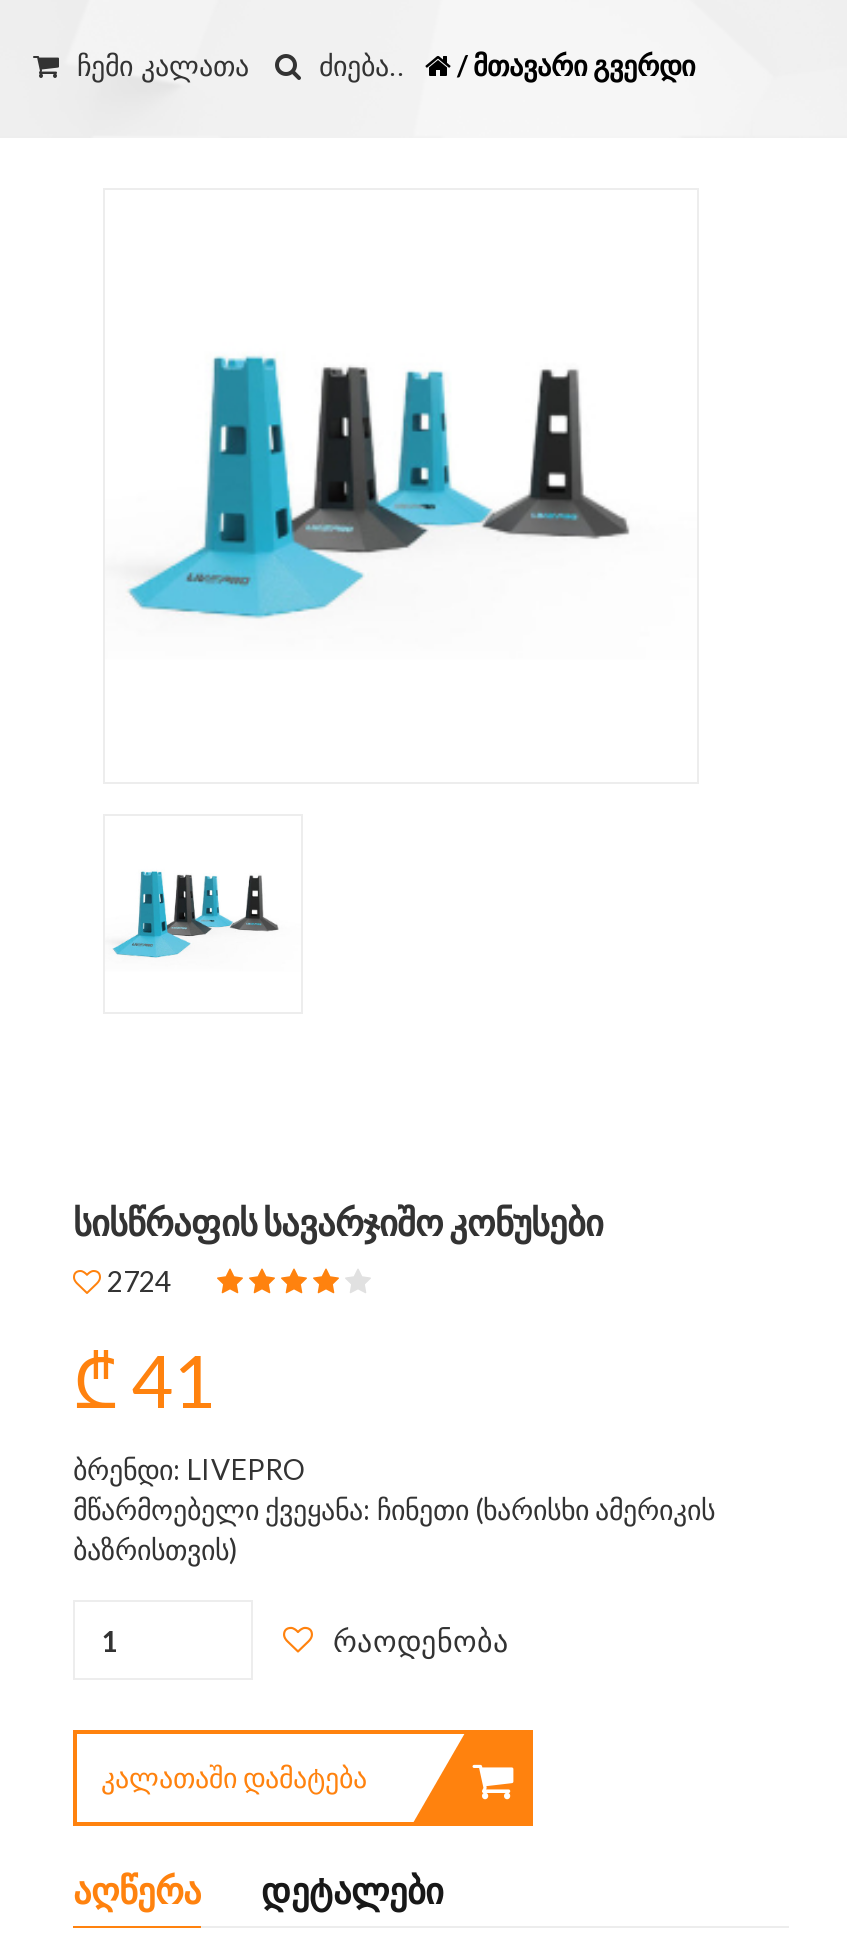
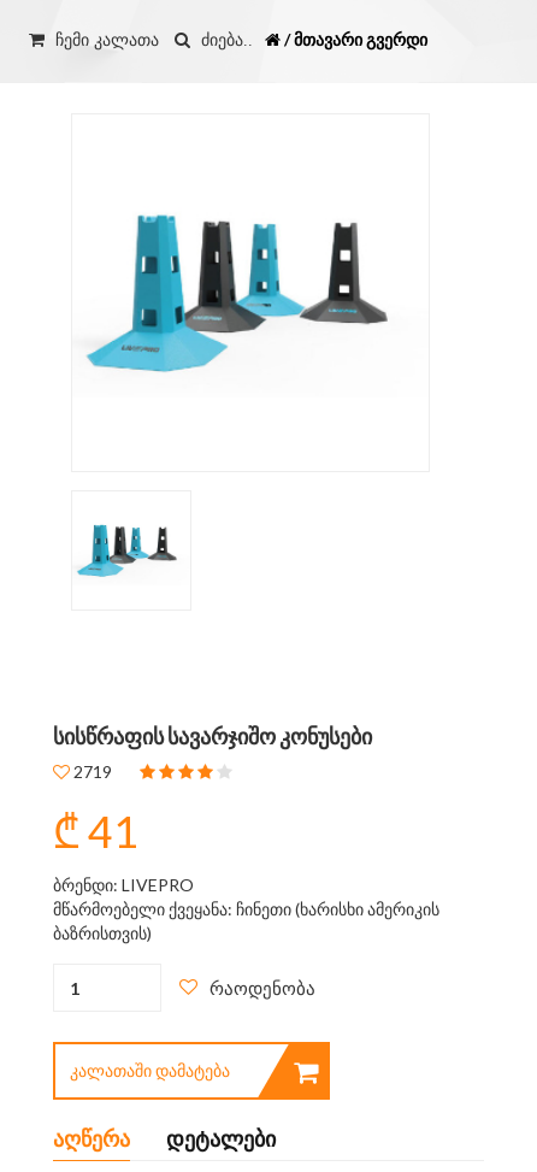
- 2724
+ 2719
